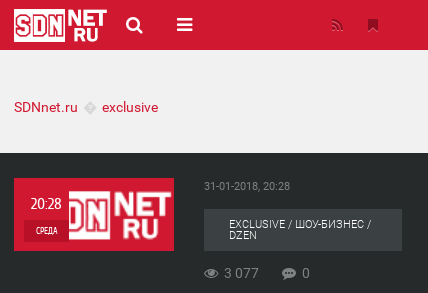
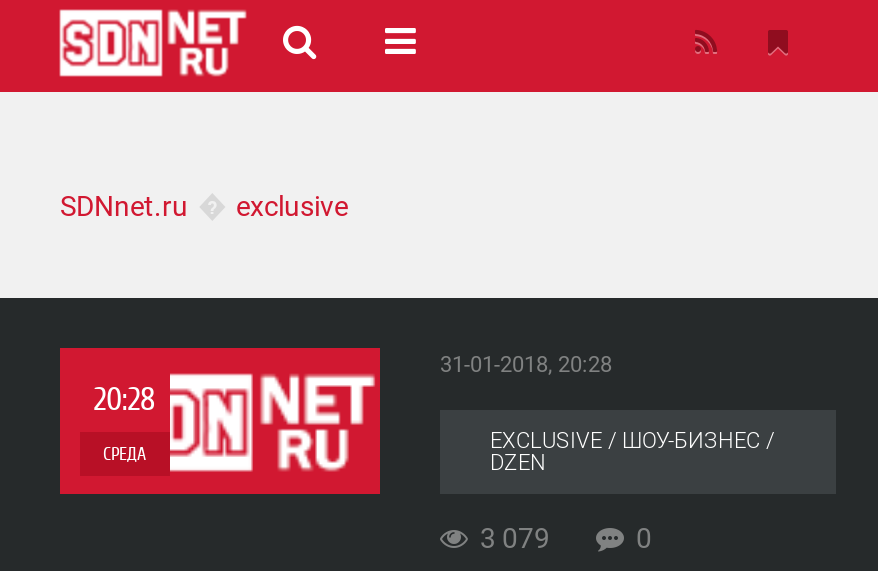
- 3 077
+ 3 079
